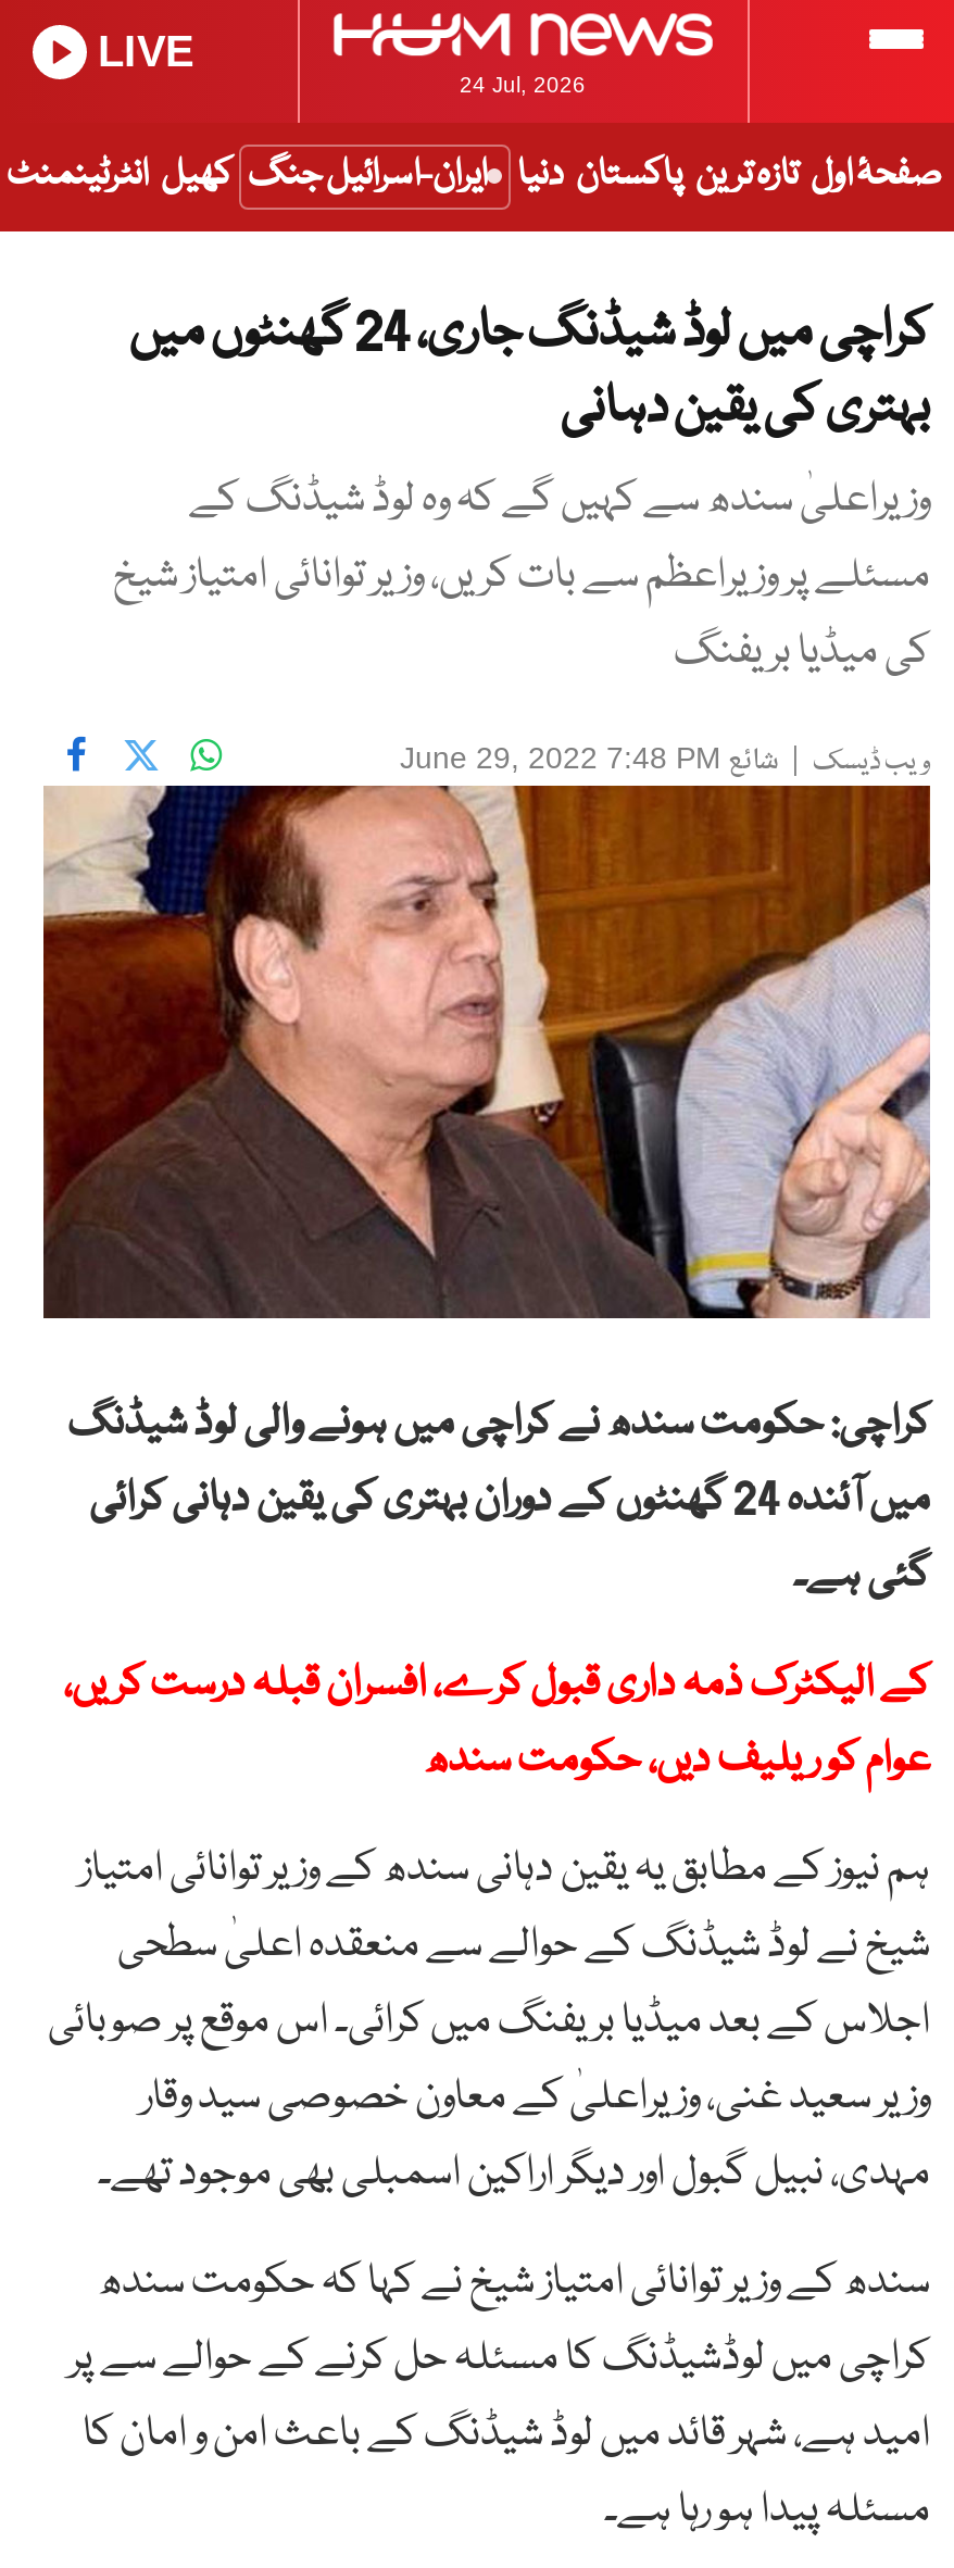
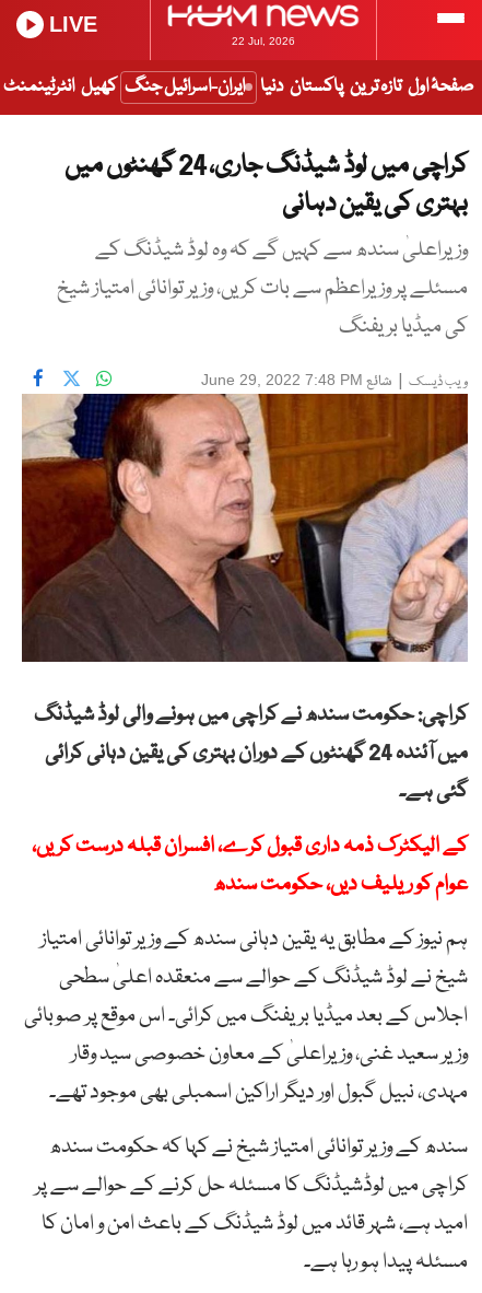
- 24 Jul, 2026
+ 22 Jul, 2026
